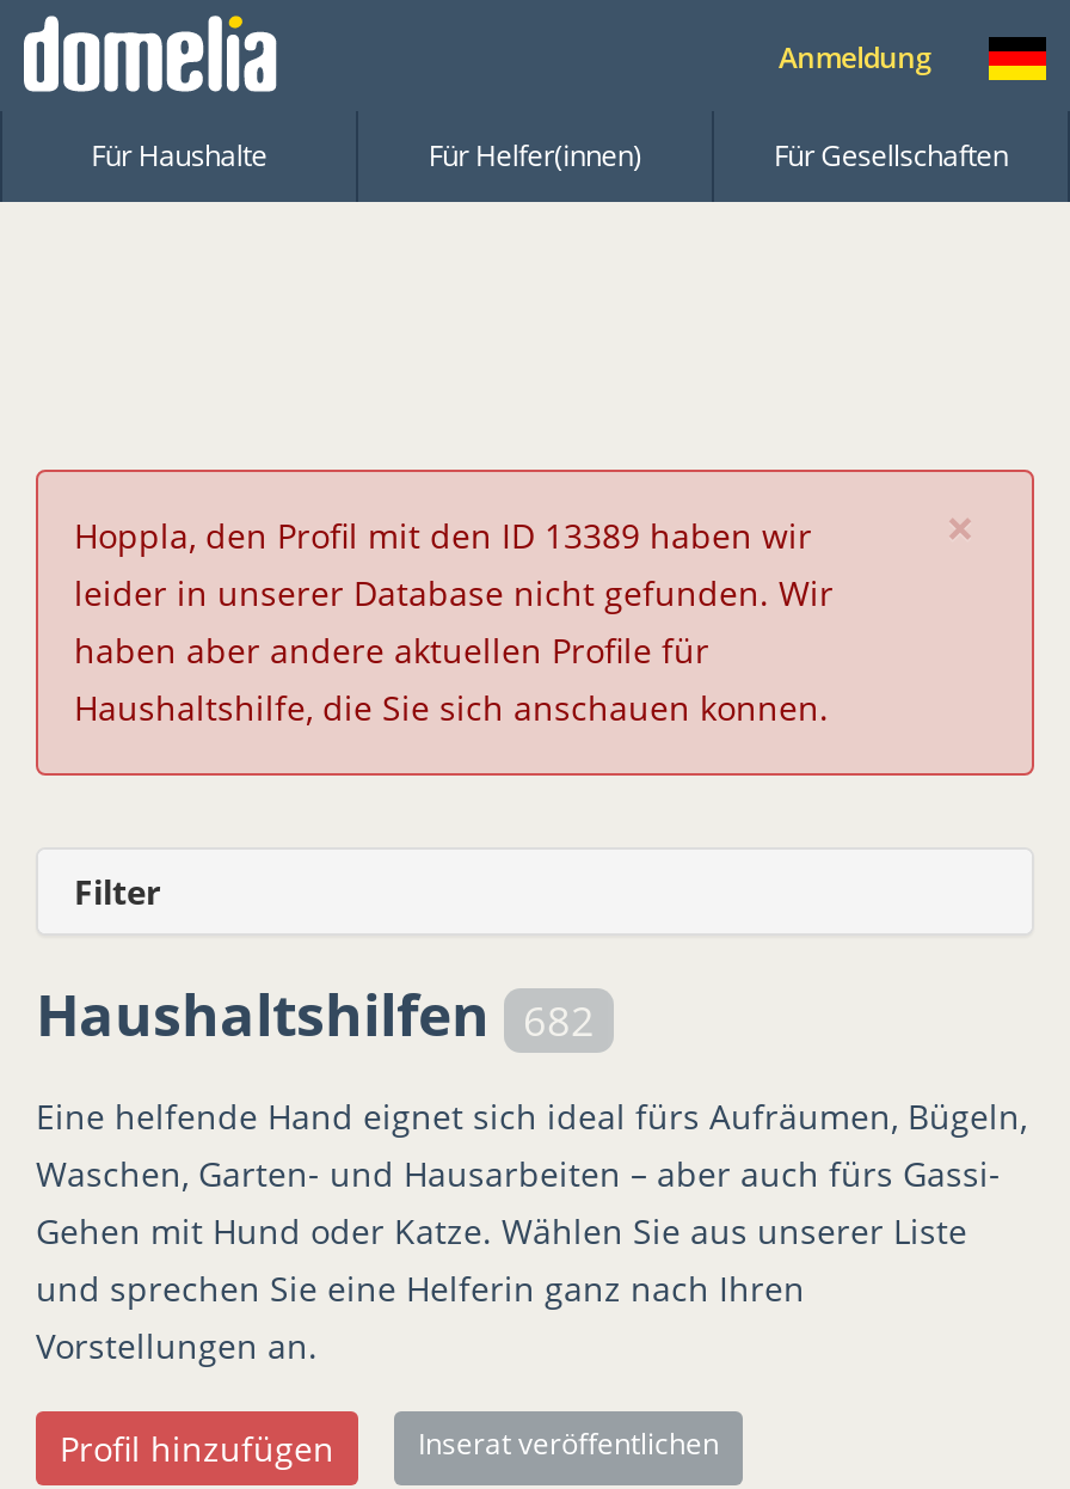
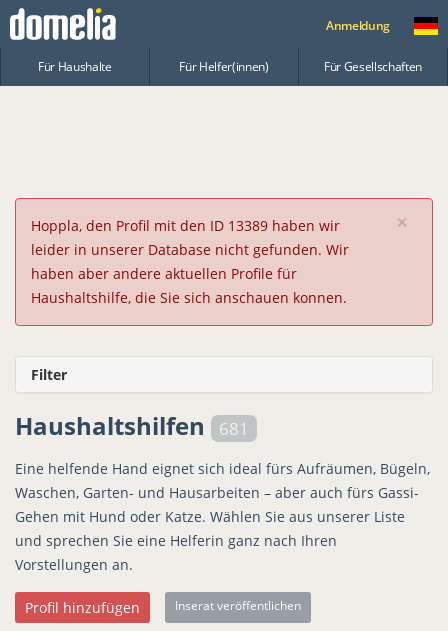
- Haushaltshilfen 682
+ Haushaltshilfen 681
